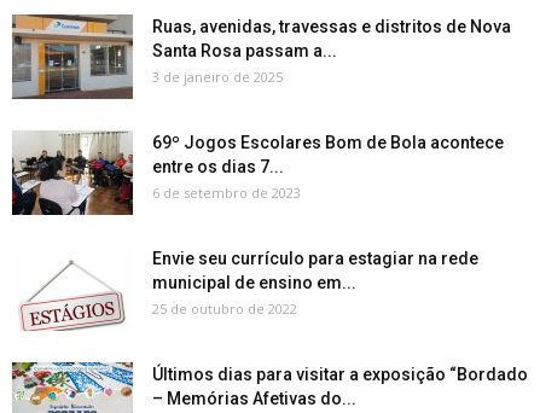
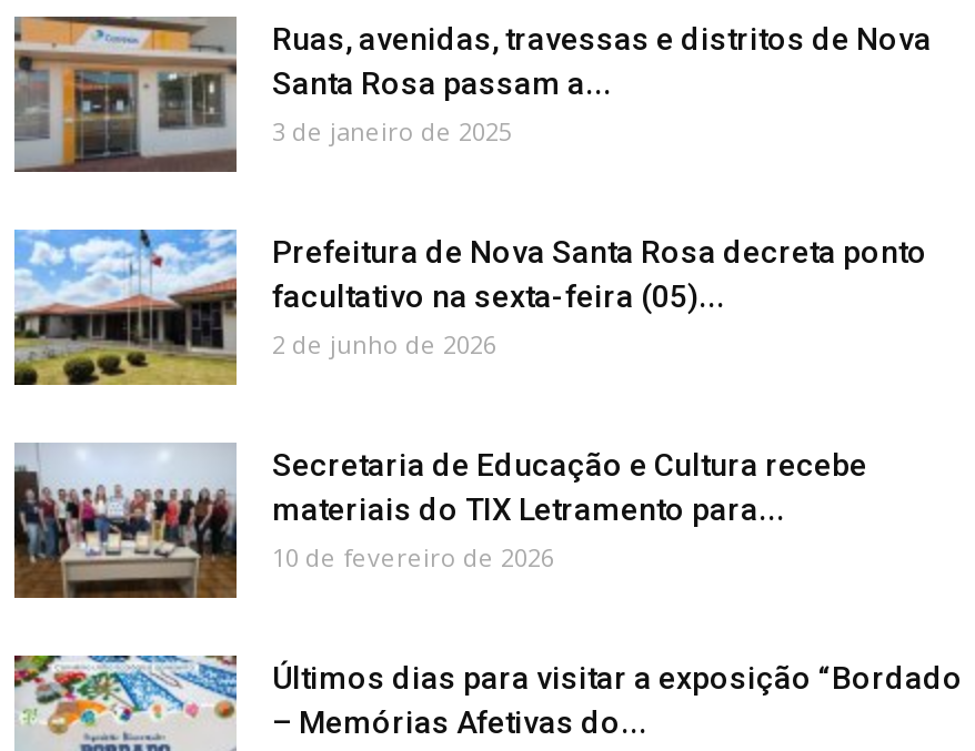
- [image]
- 69º Jogos Escolares Bom de Bola acontece
- entre os dias 7...
- 6 de setembro de 2023
+ [image]
+ Prefeitura de Nova Santa Rosa decreta ponto
+ facultativo na sexta-feira (05)...
+ 2 de junho de 2026

- [image]
- Envie seu currículo para estagiar na rede
- municipal de ensino em...
- 25 de outubro de 2022
+ [image]
+ Secretaria de Educação e Cultura recebe
+ materiais do TIX Letramento para...
+ 10 de fevereiro de 2026
